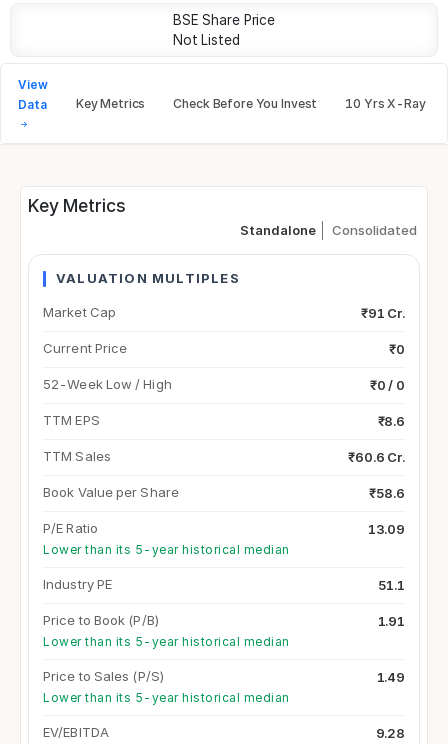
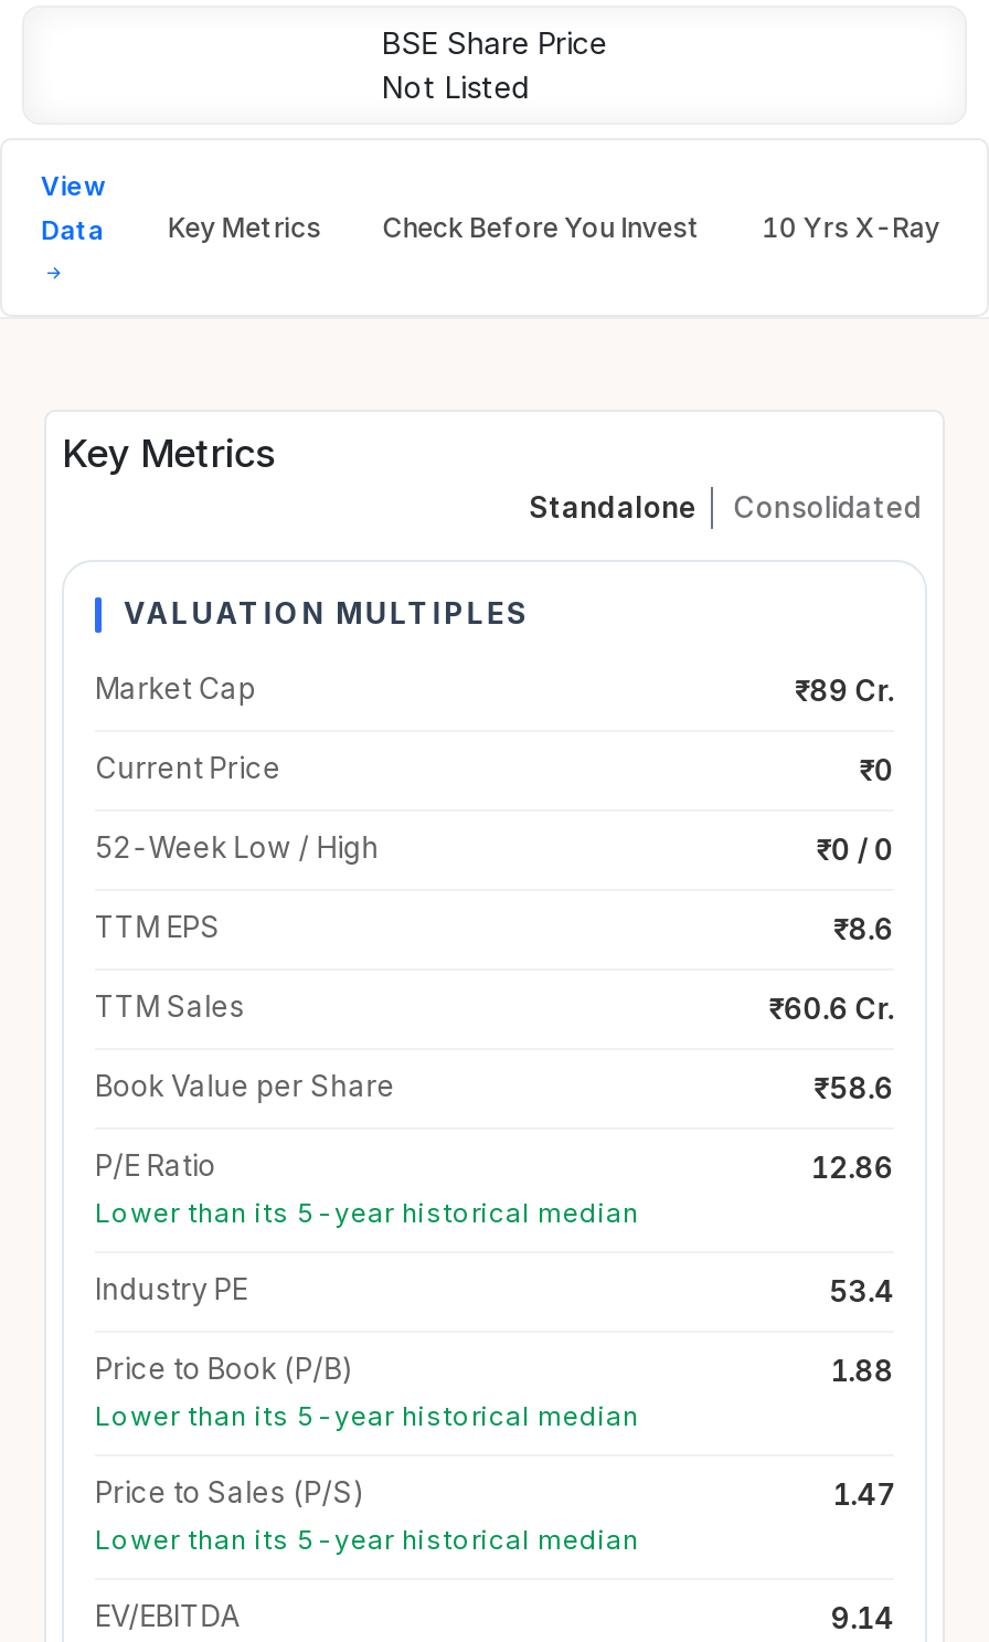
- ₹91 Cr.
+ ₹89 Cr.

- 13.09
+ 12.86

- 51.1
+ 53.4

- 1.91
+ 1.88

- 1.49
+ 1.47

- 9.28
+ 9.14
